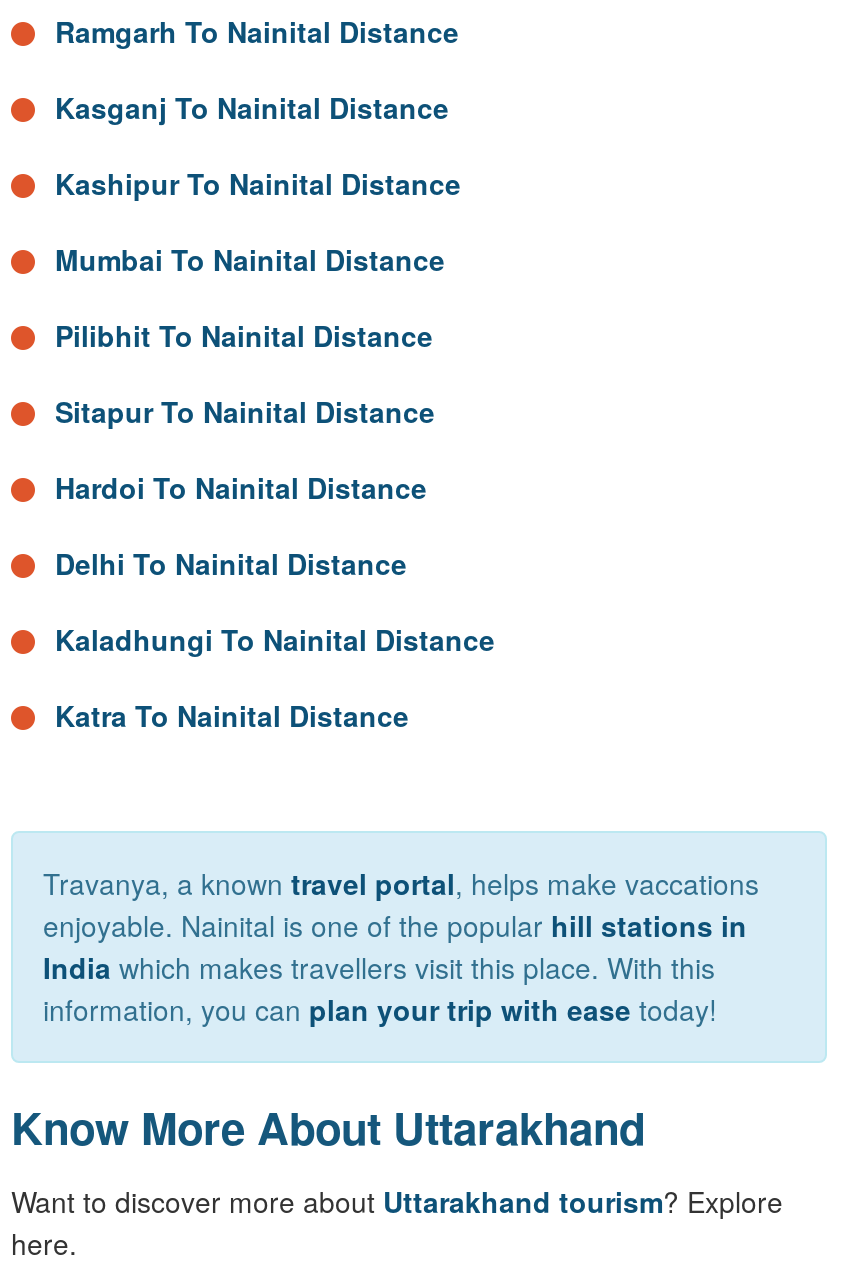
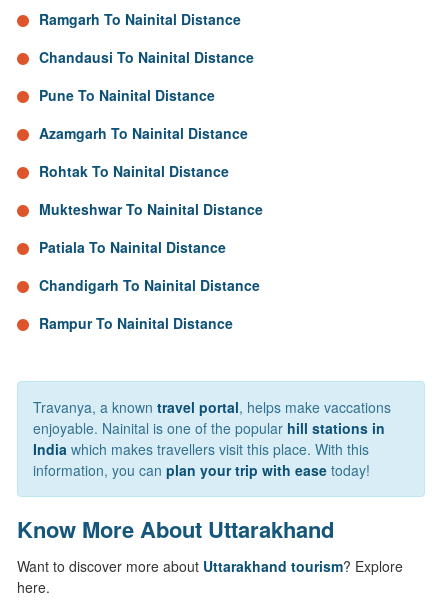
- Kasganj To Nainital Distance
- Kashipur To Nainital Distance
- Mumbai To Nainital Distance
- Pilibhit To Nainital Distance
- Sitapur To Nainital Distance
- Hardoi To Nainital Distance
- Delhi To Nainital Distance
- Kaladhungi To Nainital Distance
- Katra To Nainital Distance
+ Chandausi To Nainital Distance
+ Pune To Nainital Distance
+ Azamgarh To Nainital Distance
+ Rohtak To Nainital Distance
+ Mukteshwar To Nainital Distance
+ Patiala To Nainital Distance
+ Chandigarh To Nainital Distance
+ Rampur To Nainital Distance
